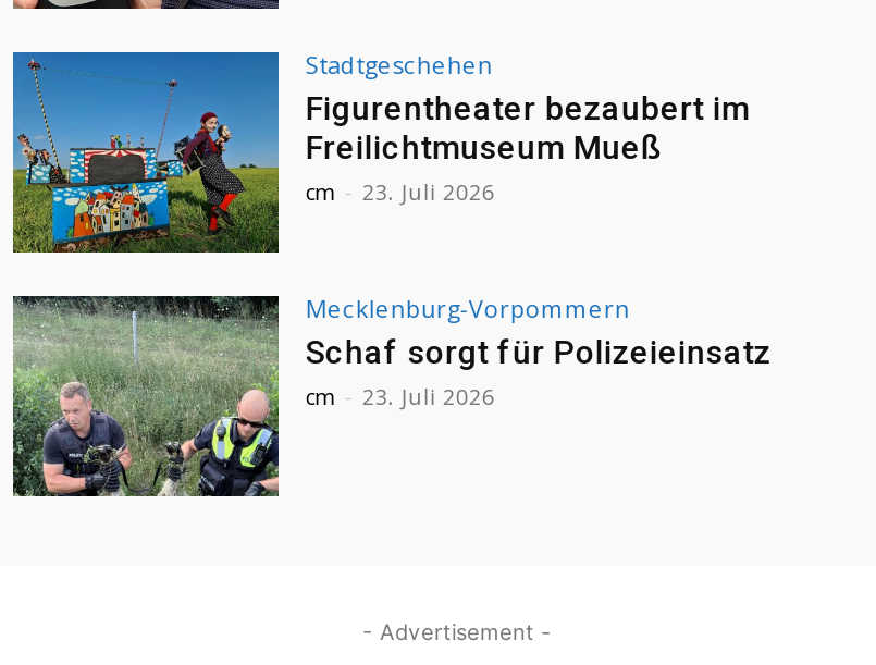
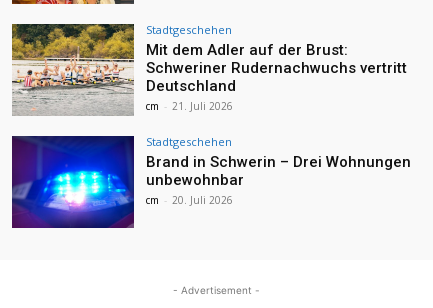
- [image]
- Figurentheater bezaubert im
- Freilichtmuseum Mueß
- cm - 23. Juli 2026
+ [image]
+ Mit dem Adler auf der Brust:
+ Schweriner Rudernachwuchs vertritt
+ Deutschland
+ cm - 21. Juli 2026

- [image]
- Mecklenburg-Vorpommern
- Schaf sorgt für Polizeieinsatz
- cm - 23. Juli 2026
+ [image]
+ Stadtgeschehen
+ Brand in Schwerin – Drei Wohnungen
+ unbewohnbar
+ cm - 20. Juli 2026
